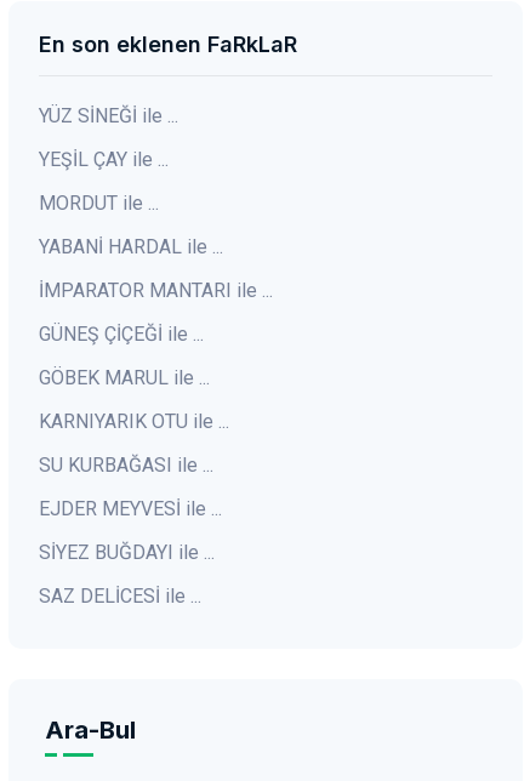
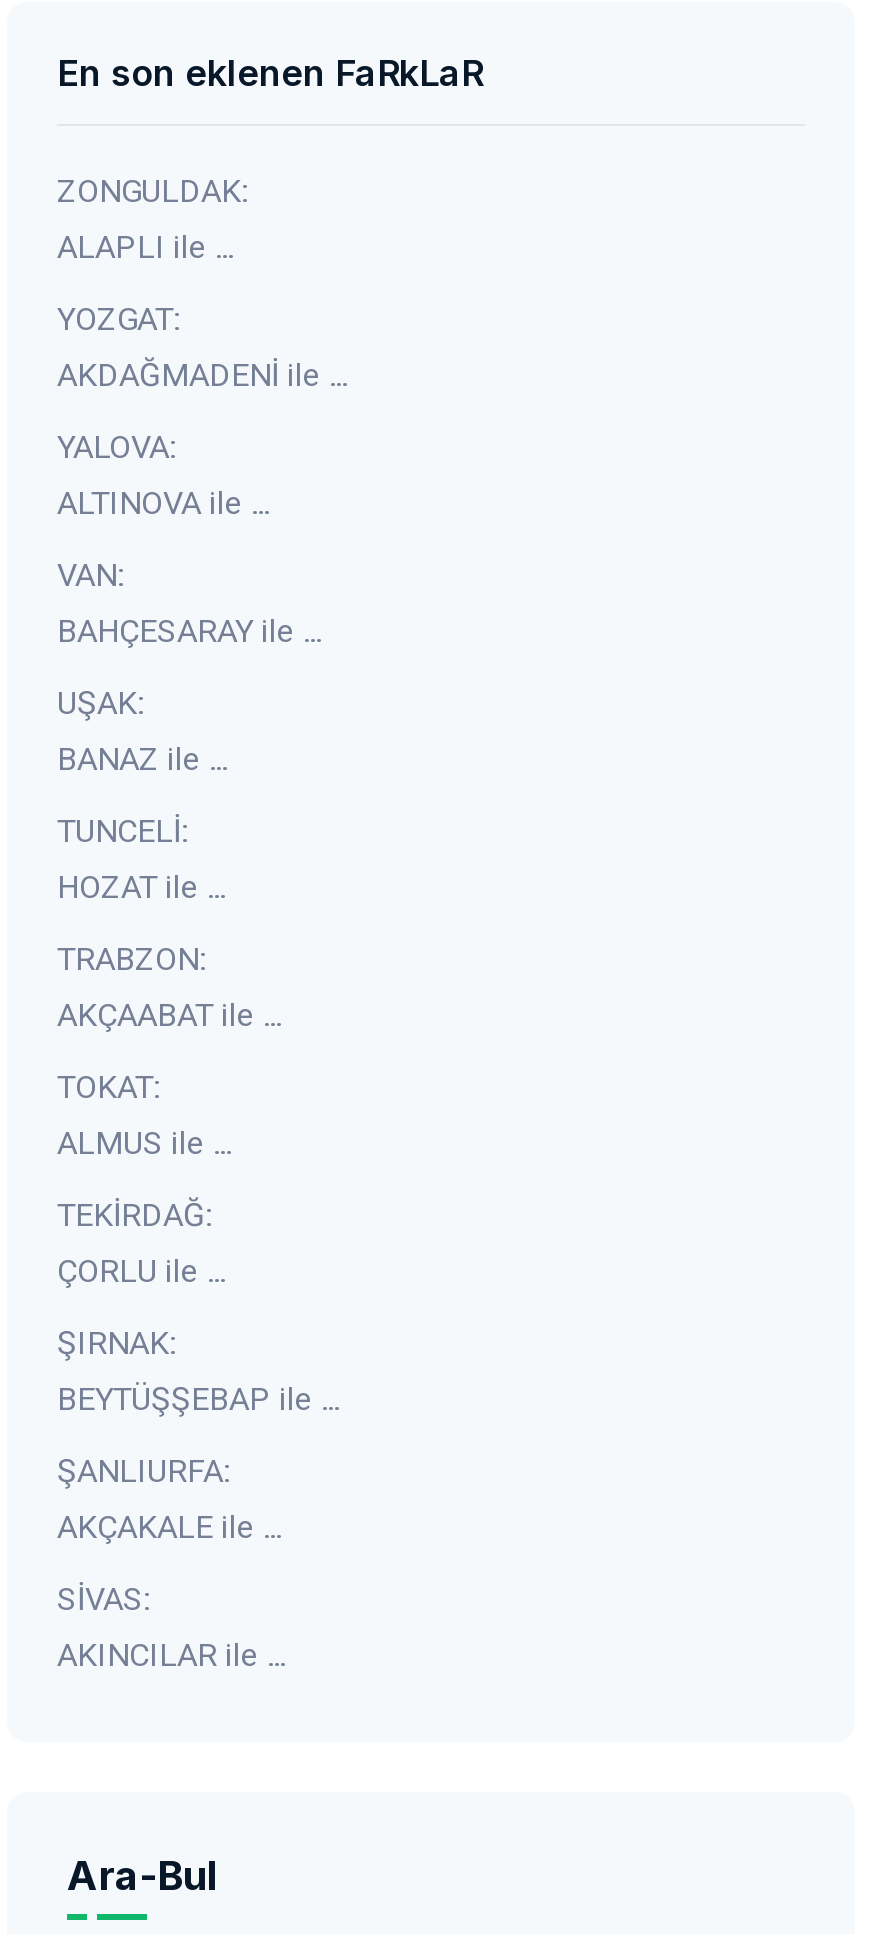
- YÜZ SİNEĞİ ile ...
- YEŞİL ÇAY ile ...
- MORDUT ile ...
- YABANİ HARDAL ile ...
- İMPARATOR MANTARI ile ...
- GÜNEŞ ÇİÇEĞİ ile ...
- GÖBEK MARUL ile ...
- KARNIYARIK OTU ile ...
- SU KURBAĞASI ile ...
- EJDER MEYVESİ ile ...
- SİYEZ BUĞDAYI ile ...
- SAZ DELİCESİ ile ...
+ ZONGULDAK:
+ ALAPLI ile ...
+ YOZGAT:
+ AKDAĞMADENİ ile ...
+ YALOVA:
+ ALTINOVA ile ...
+ VAN:
+ BAHÇESARAY ile ...
+ UŞAK:
+ BANAZ ile ...
+ TUNCELİ:
+ HOZAT ile ...
+ TRABZON:
+ AKÇAABAT ile ...
+ TOKAT:
+ ALMUS ile ...
+ TEKİRDAĞ:
+ ÇORLU ile ...
+ ŞIRNAK:
+ BEYTÜŞŞEBAP ile ...
+ ŞANLIURFA:
+ AKÇAKALE ile ...
+ SİVAS:
+ AKINCILAR ile ...
